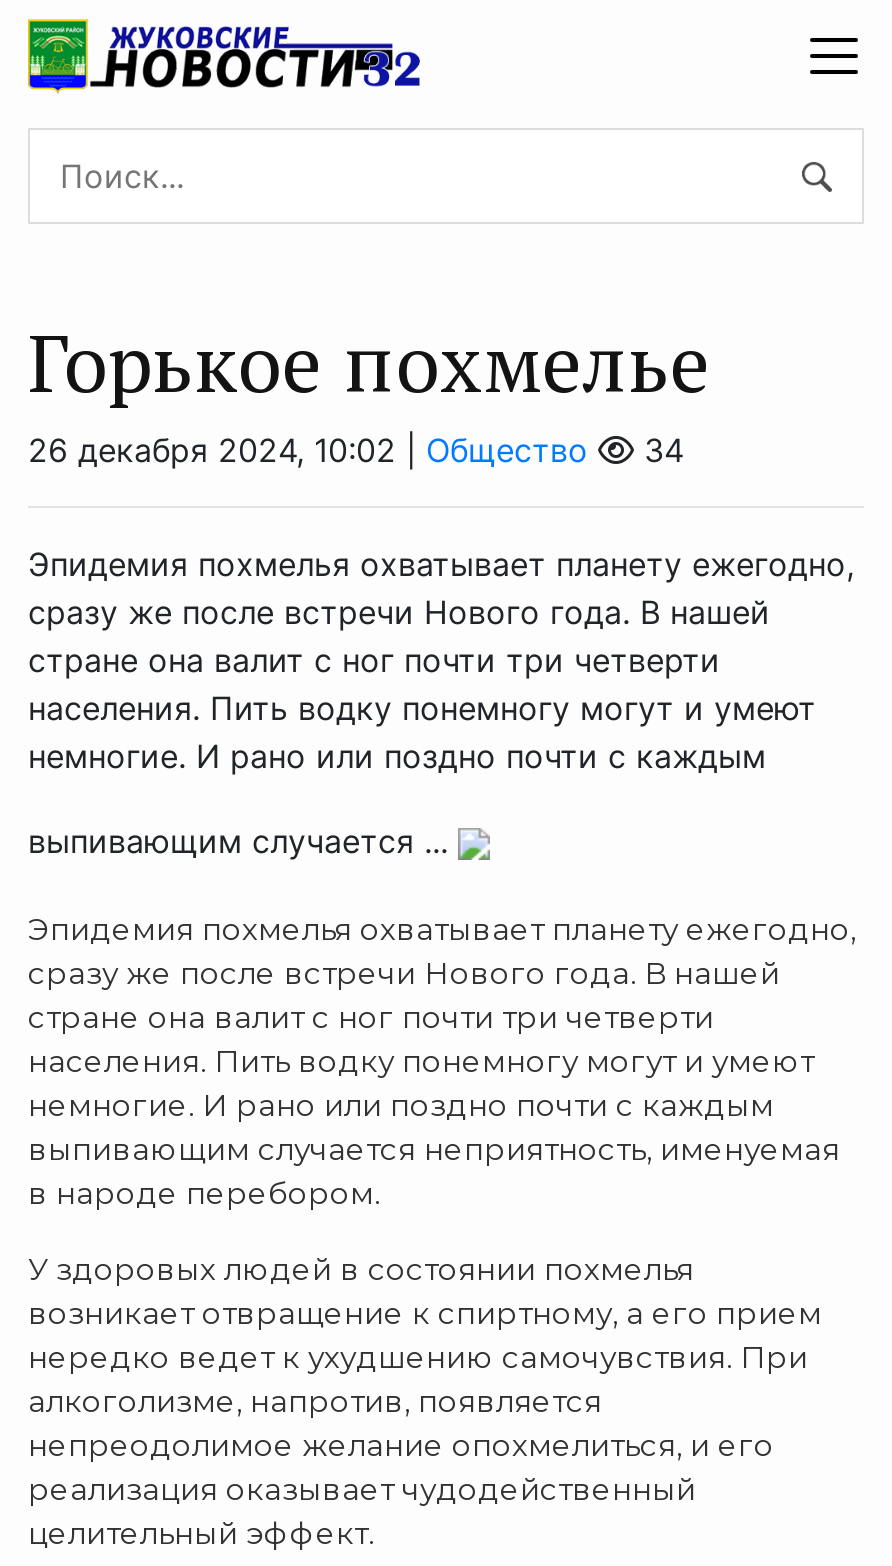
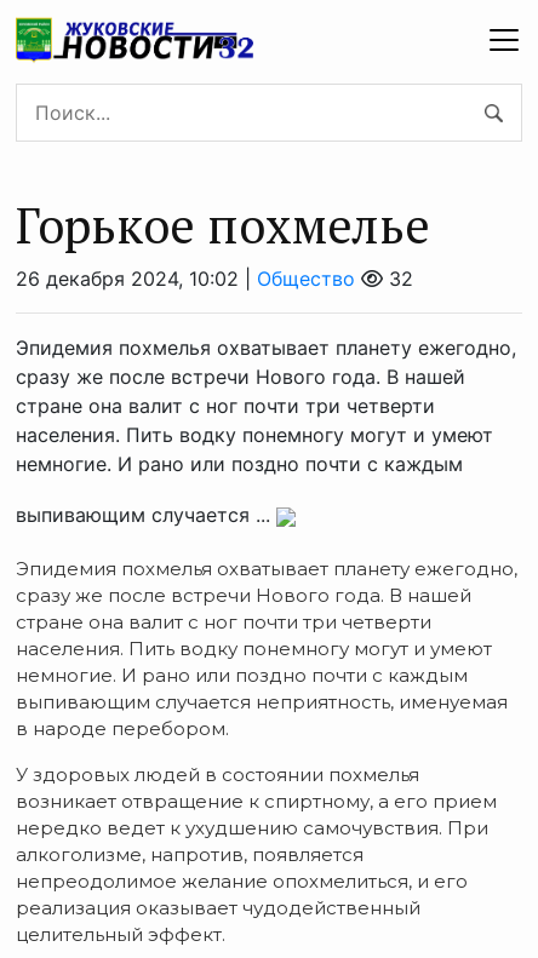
- 34
+ 32
